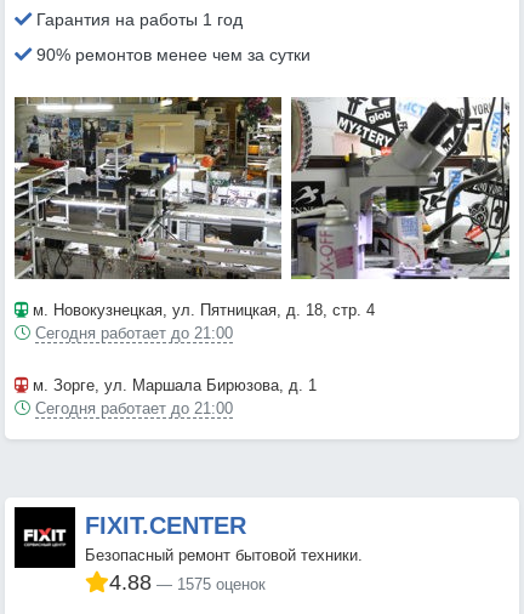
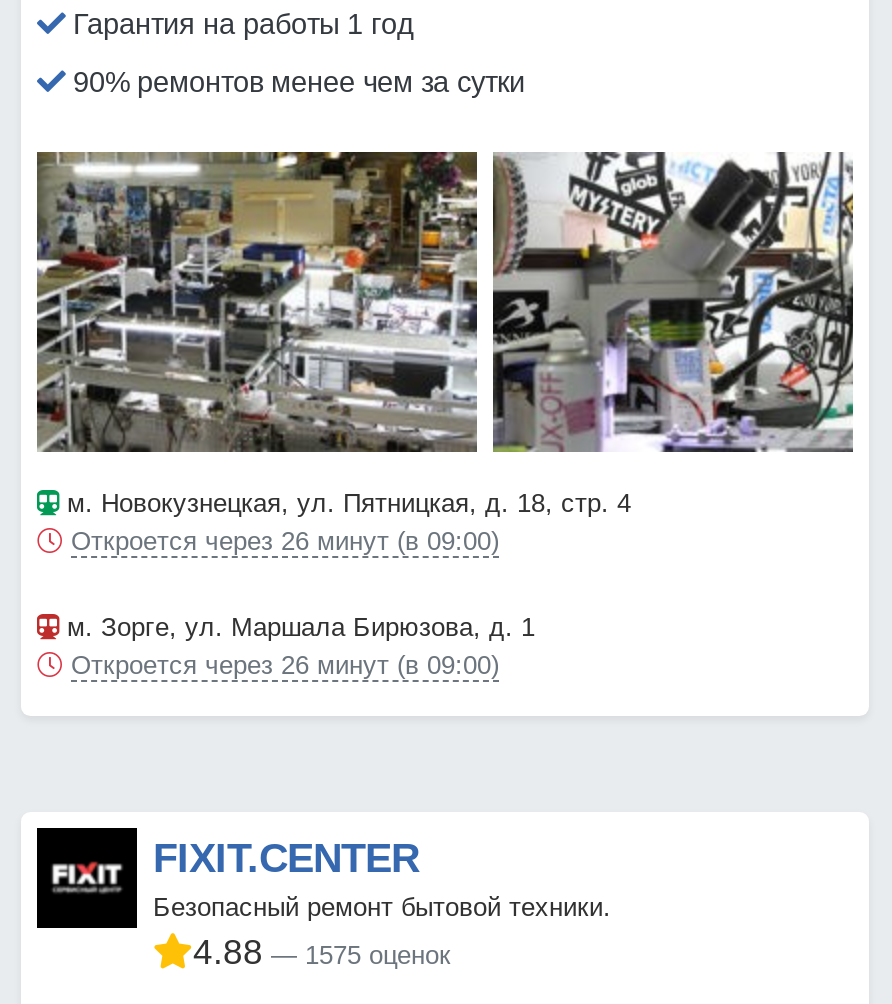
- Сегодня работает до 21:00
+ Откроется через 26 минут (в 09:00)

- Сегодня работает до 21:00
+ Откроется через 26 минут (в 09:00)
